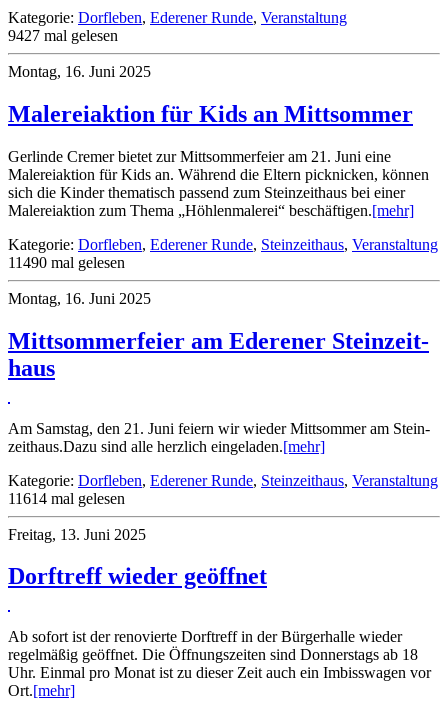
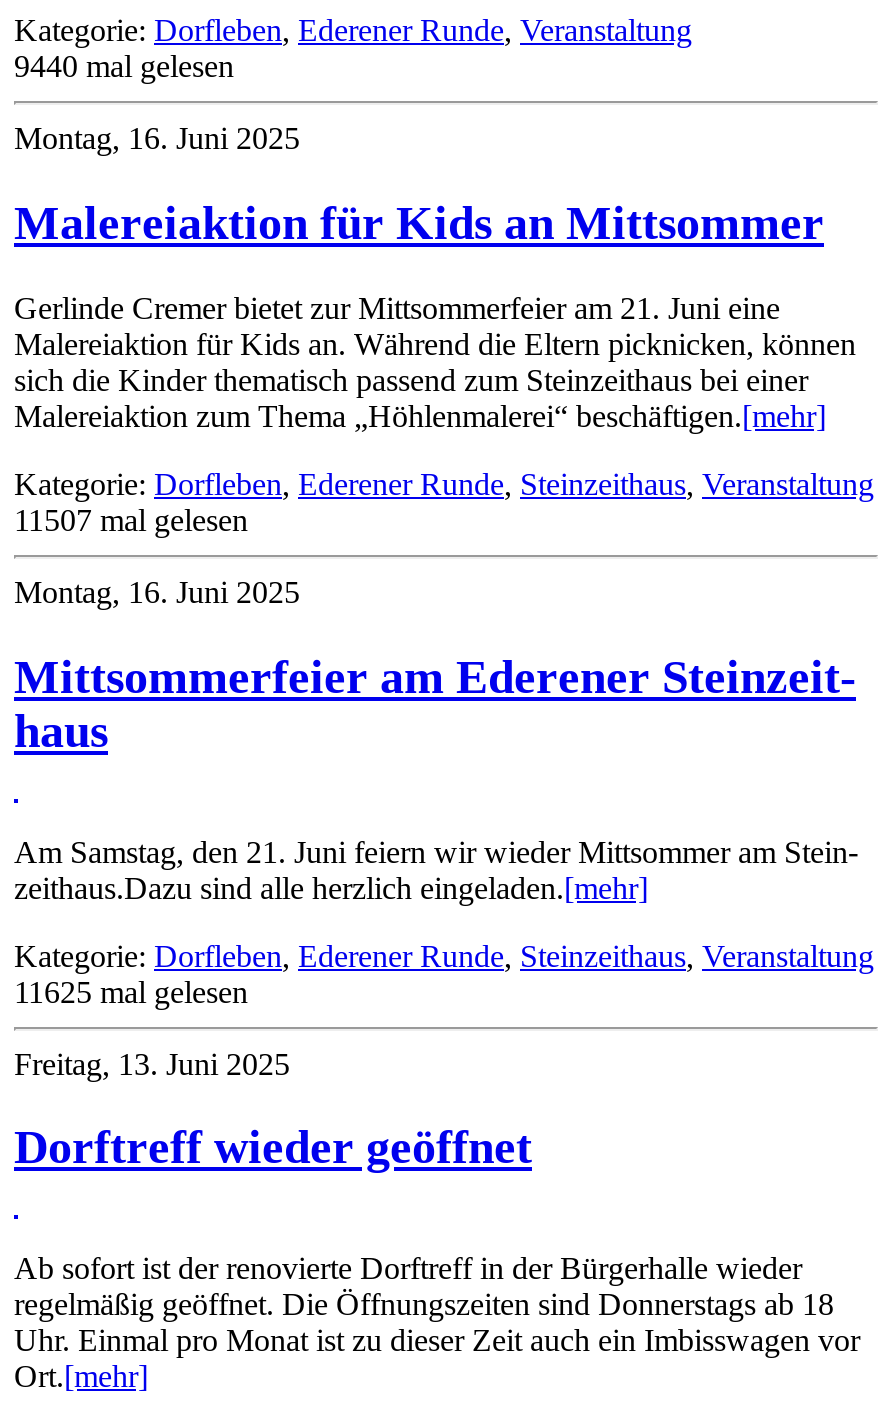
- 9427 mal gelesen
+ 9440 mal gelesen

- 11490 mal gelesen
+ 11507 mal gelesen

- 11614 mal gelesen
+ 11625 mal gelesen
